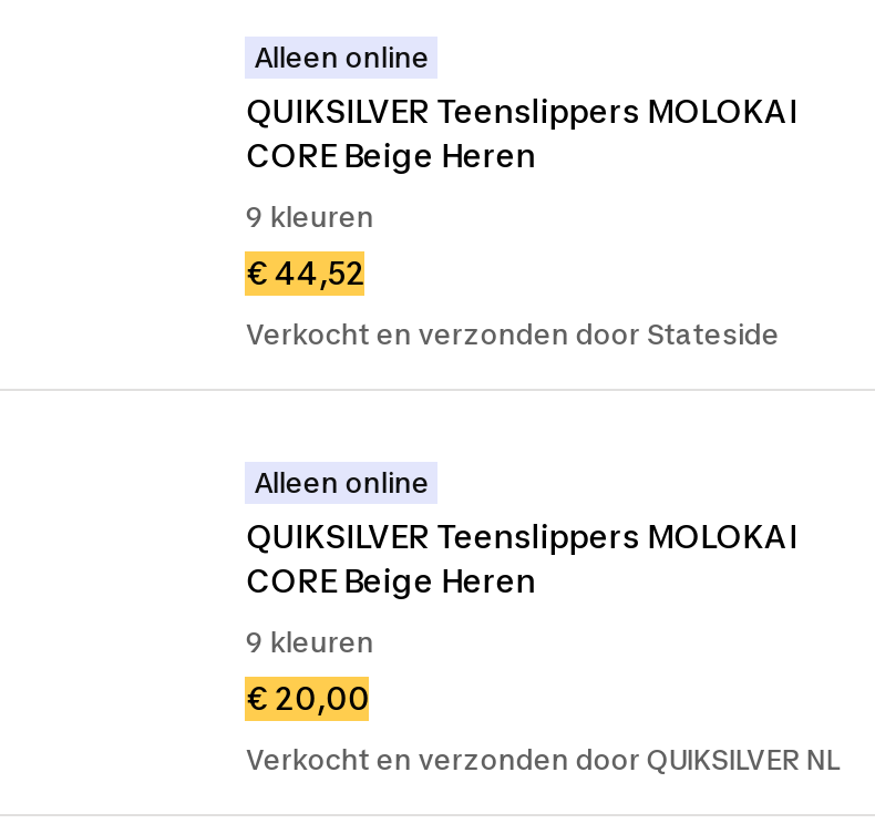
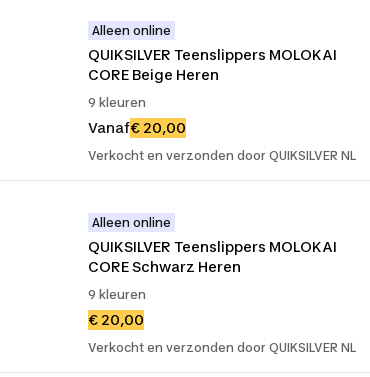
- € 44,52
+ Vanaf€ 20,00

- Verkocht en verzonden door Stateside
+ Verkocht en verzonden door QUIKSILVER NL

- CORE Beige Heren
+ CORE Schwarz Heren
